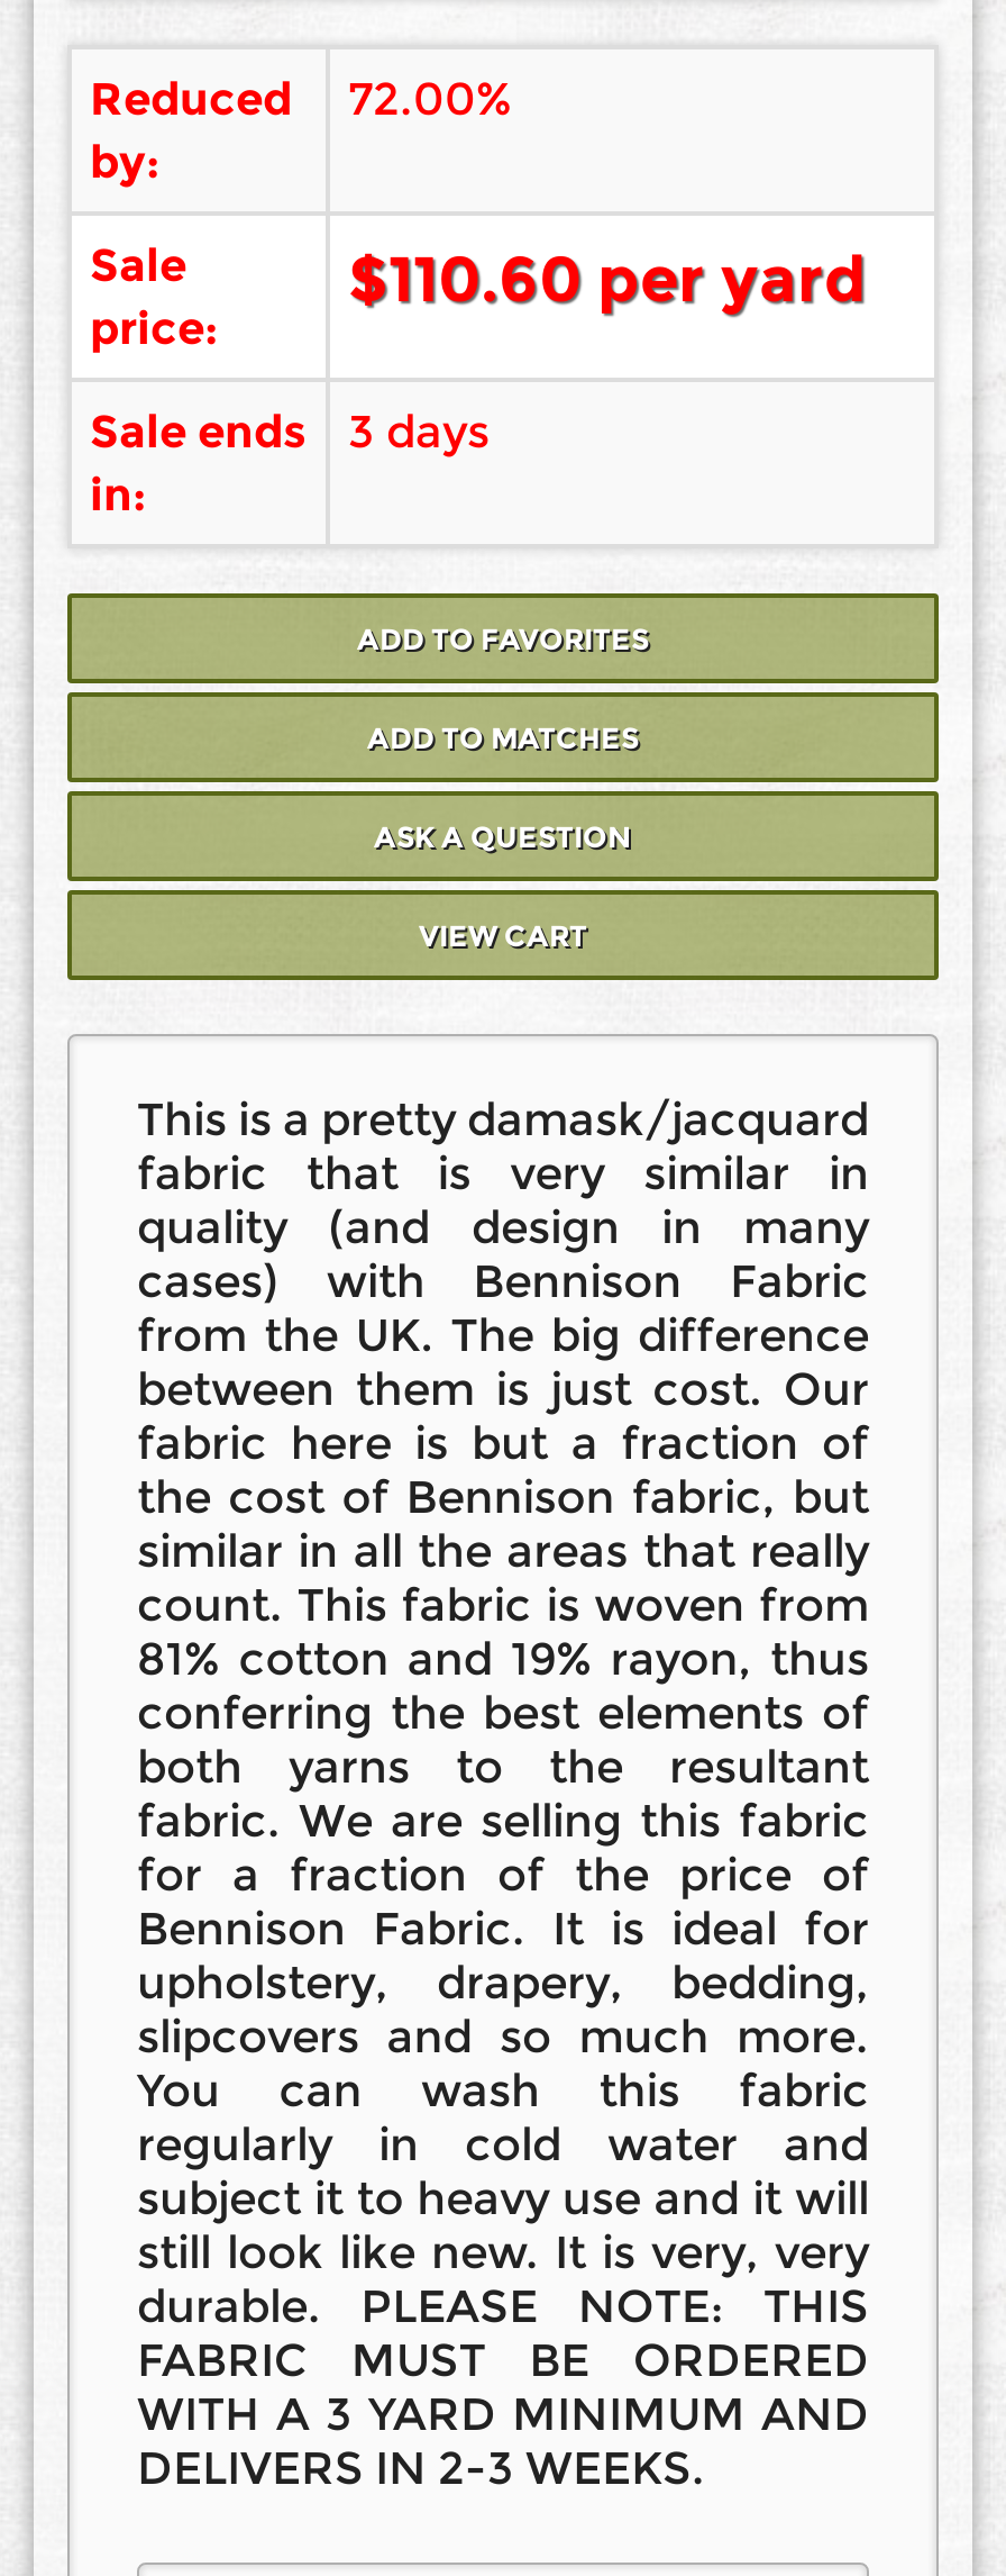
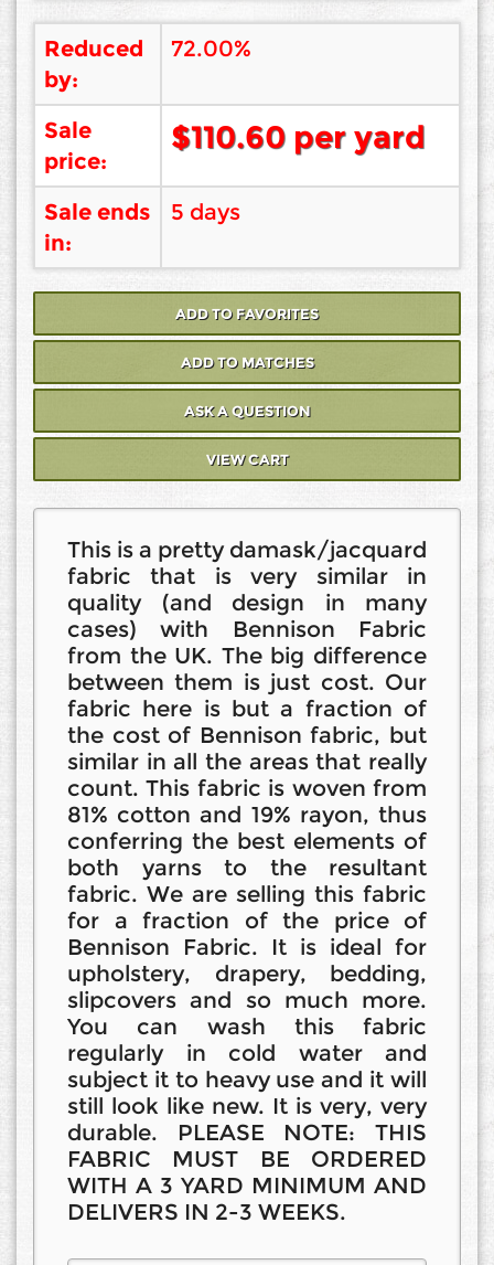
- Sale ends 3 days
+ Sale ends 5 days
